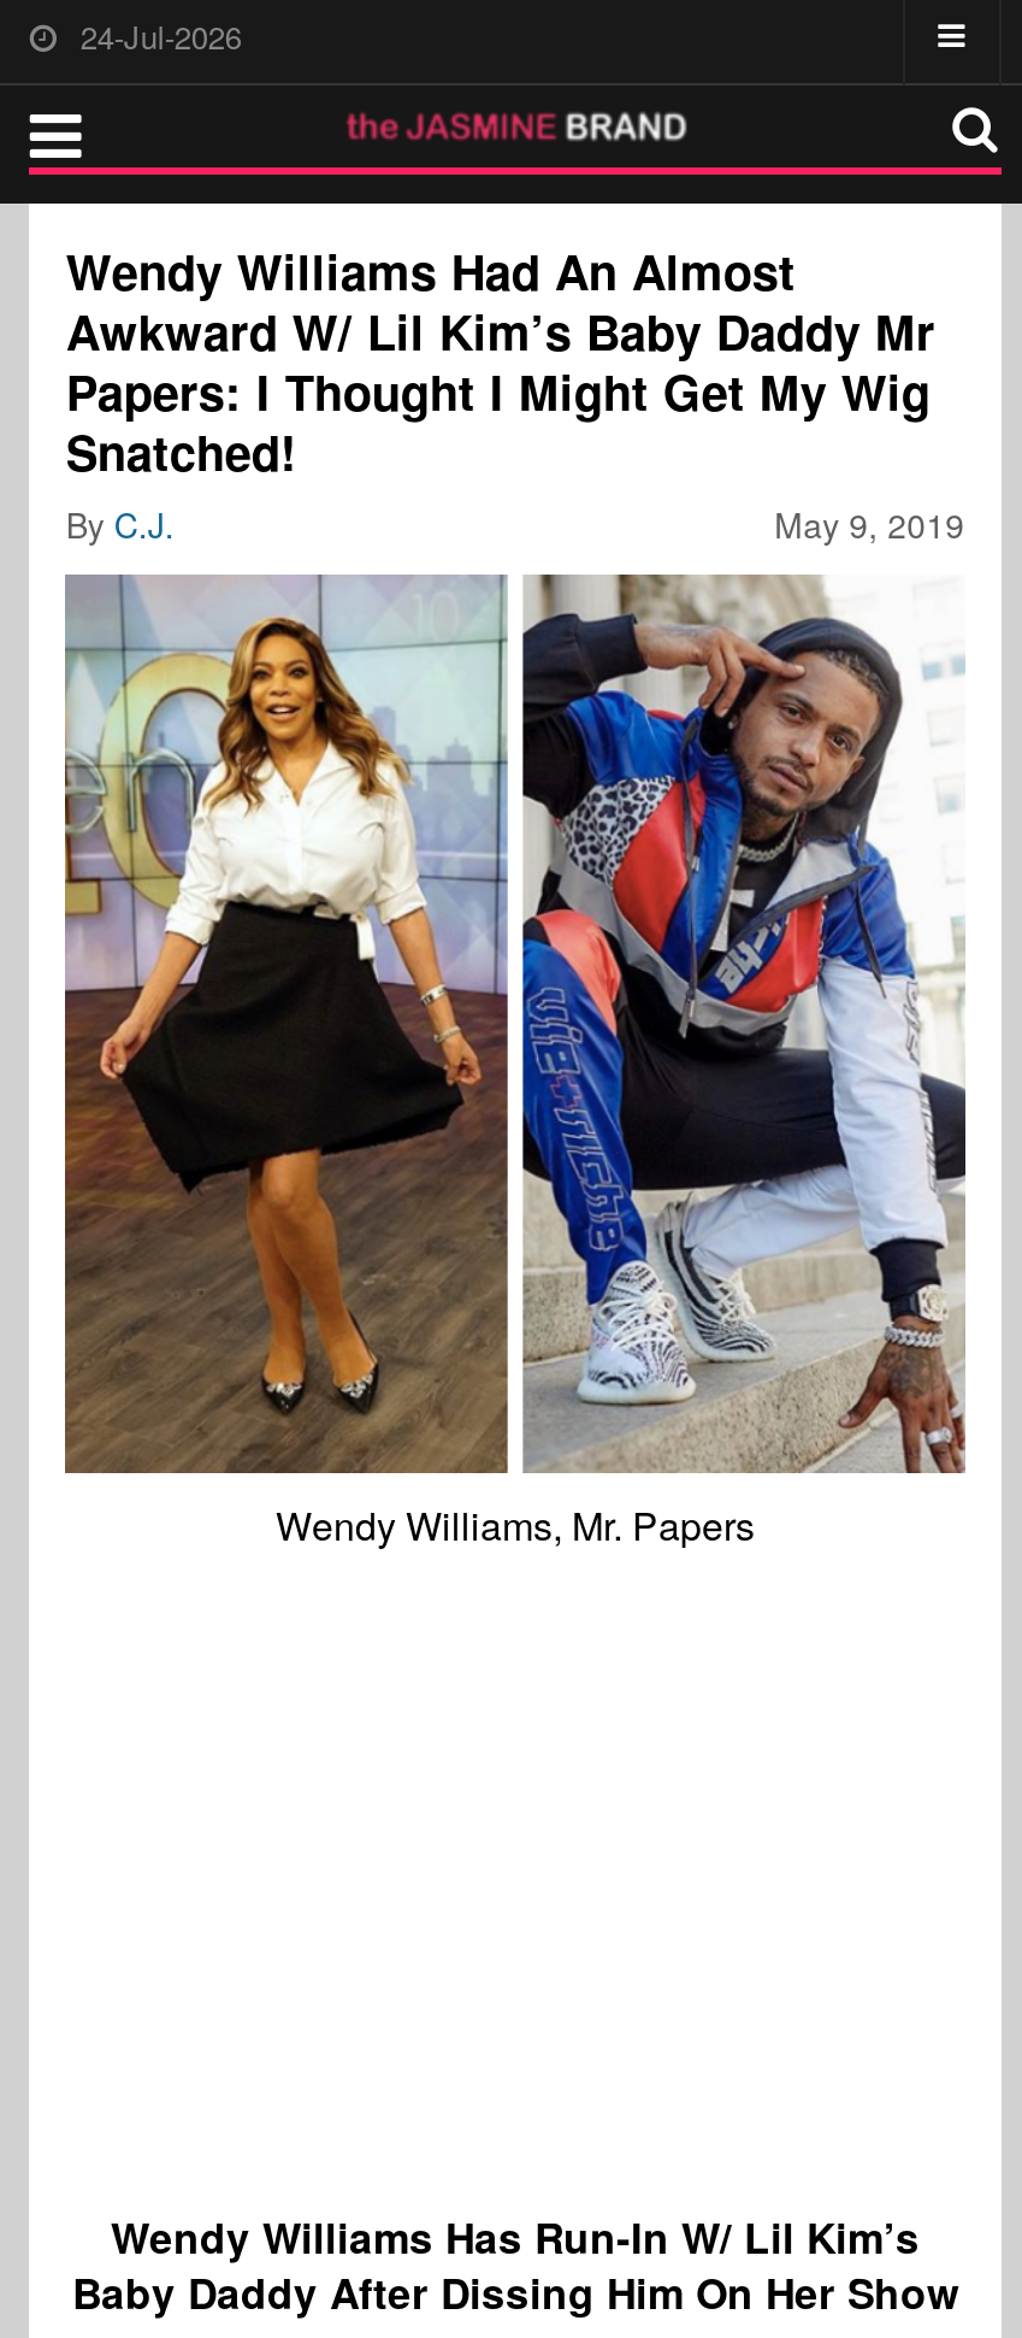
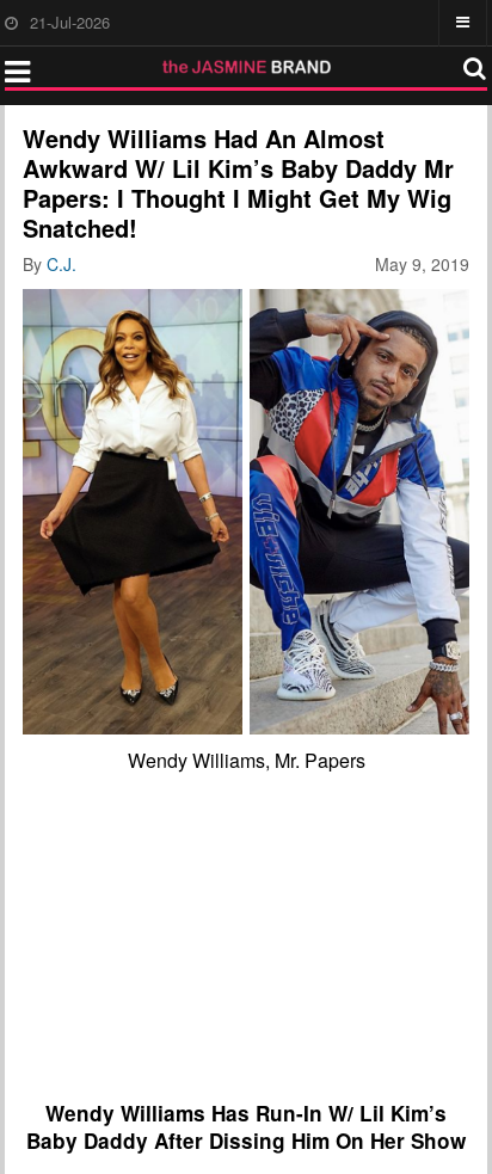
- 24-Jul-2026
+ 21-Jul-2026
